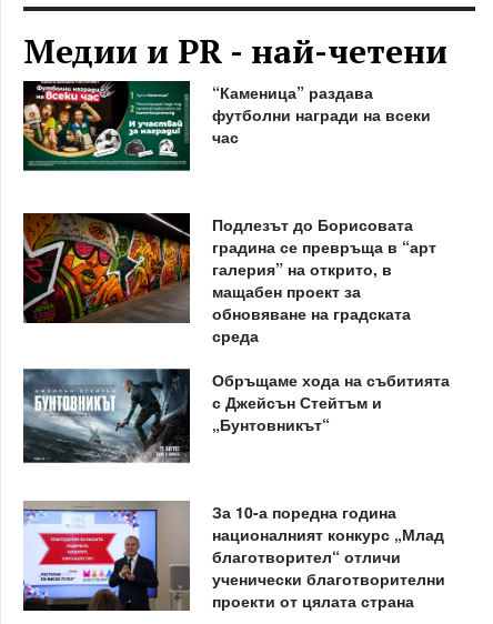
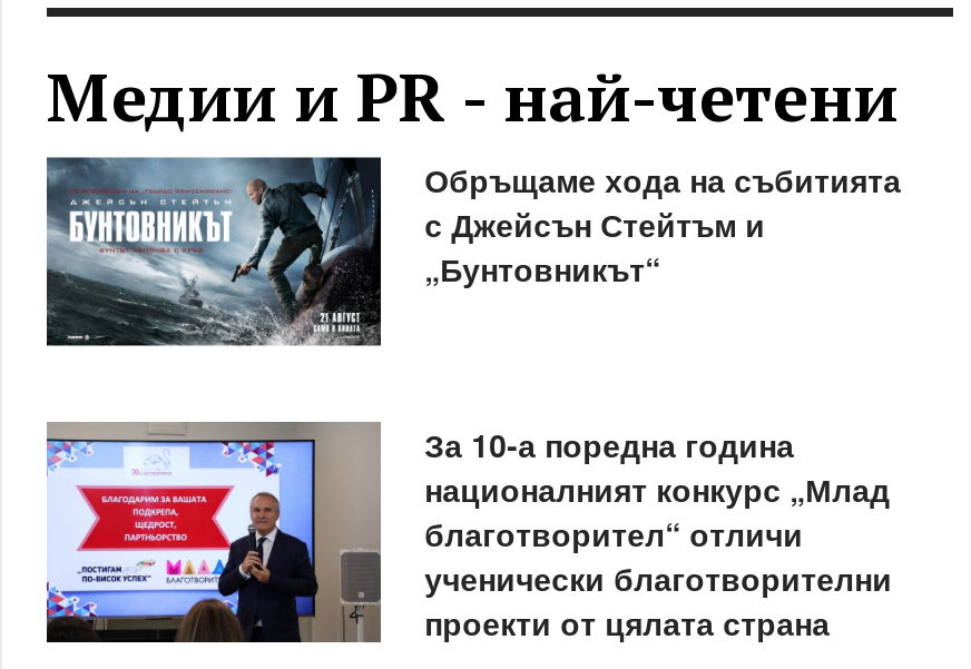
- [image]
- “Каменица” раздава
- футболни награди на всеки
- час

- [image]
- Подлезът до Борисовата
- градина се превръща в “арт
- галерия” на открито, в
- мащабен проект за
- обновяване на градската
- среда
